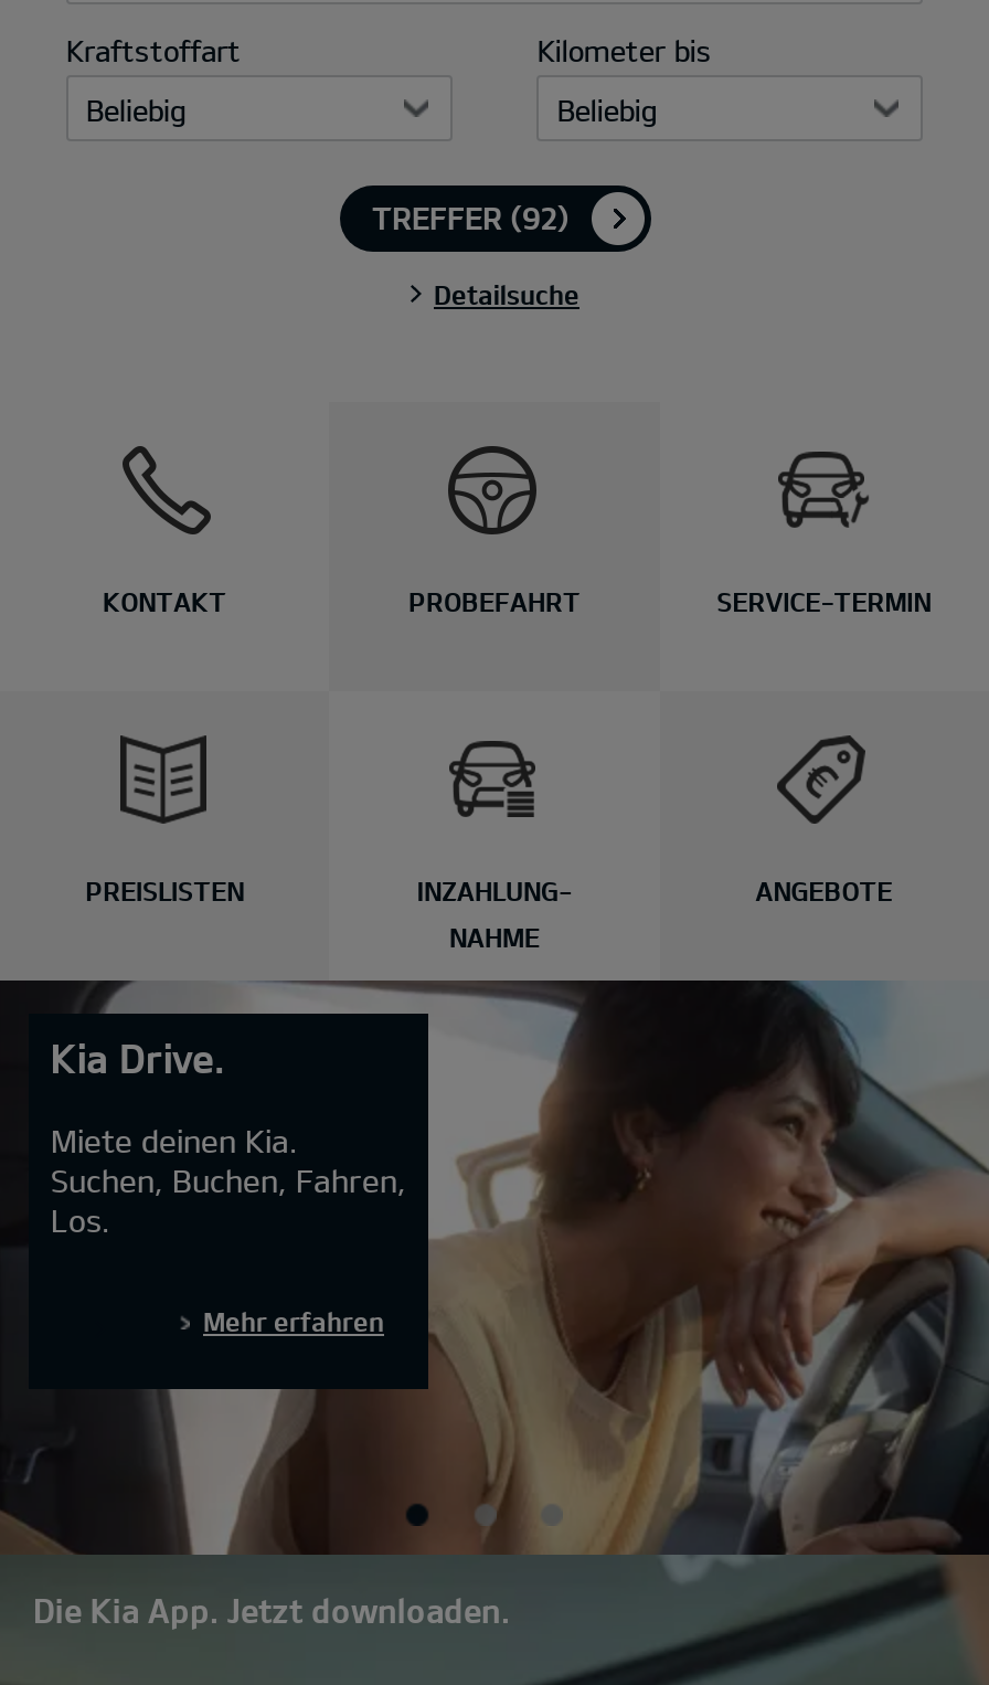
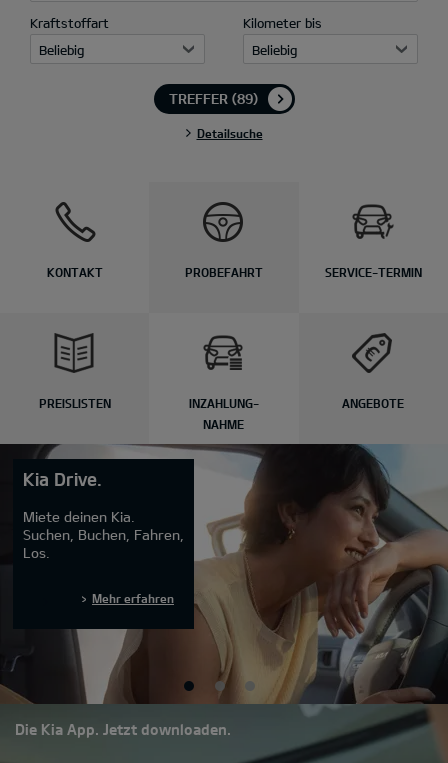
- TREFFER (92)
+ TREFFER (89)
